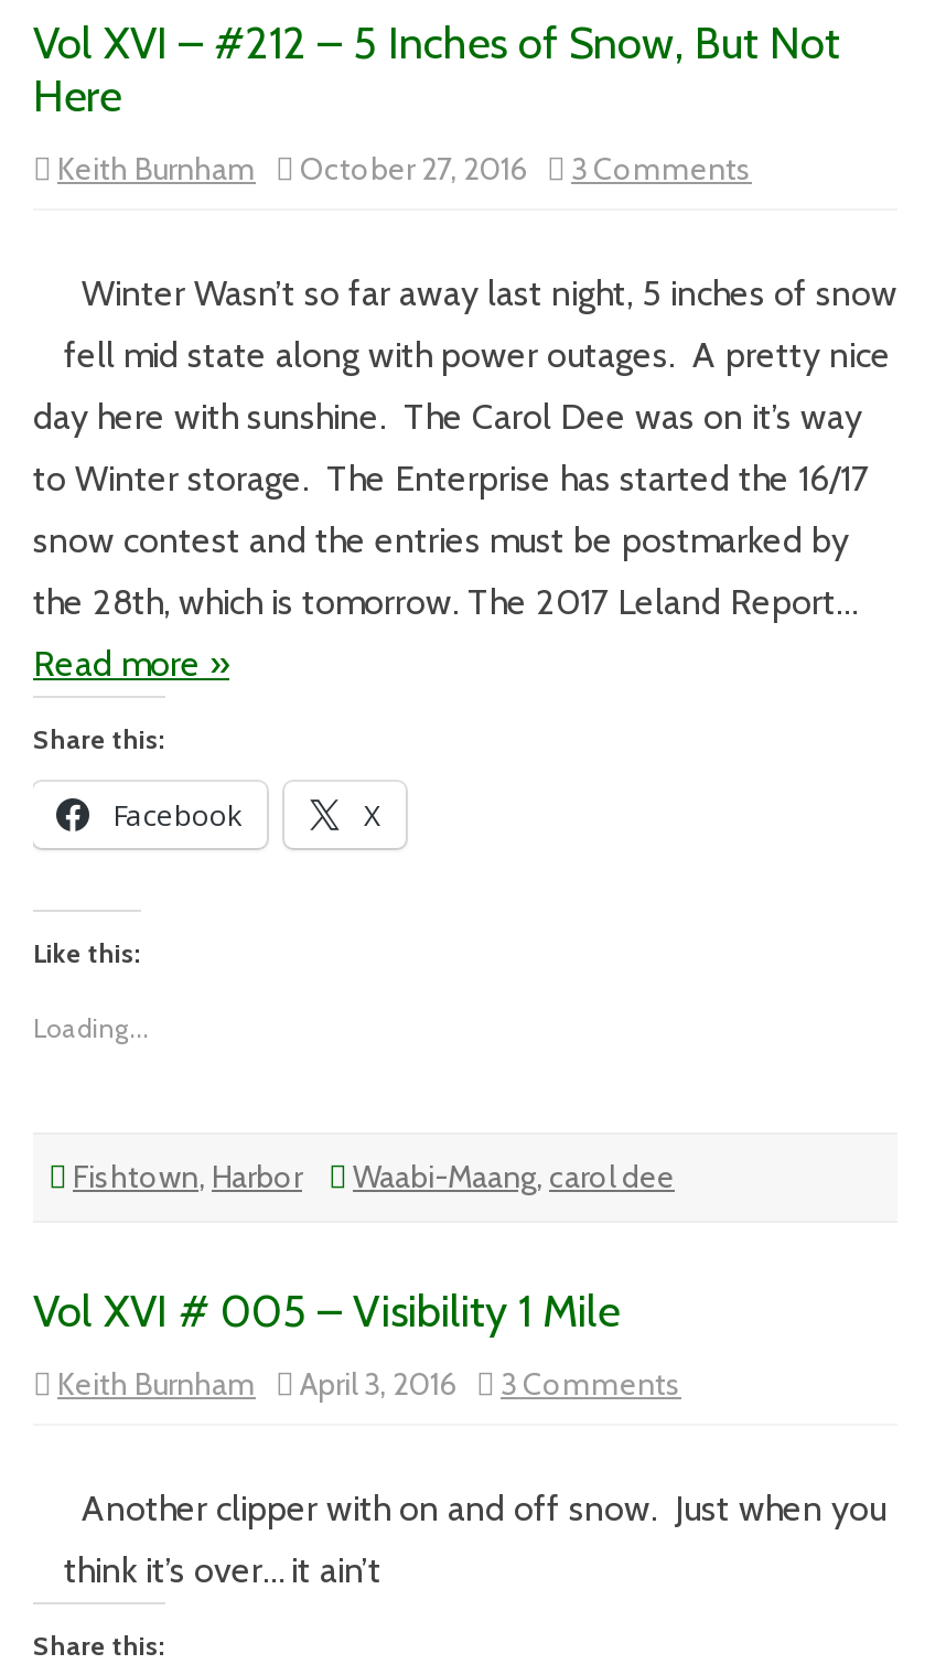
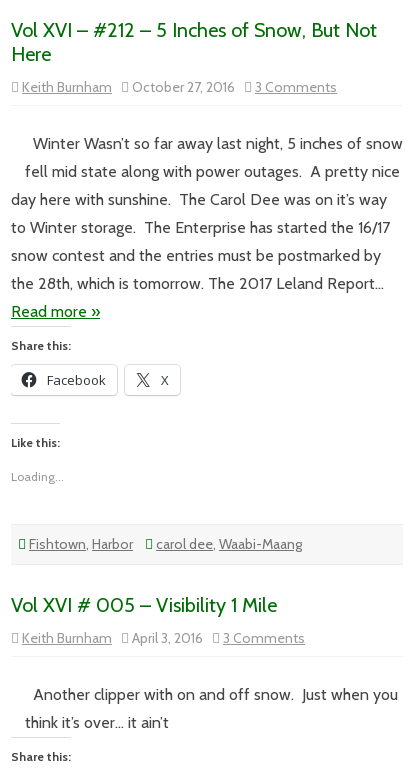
- Waabi-Maang, carol dee
+ carol dee, Waabi-Maang
